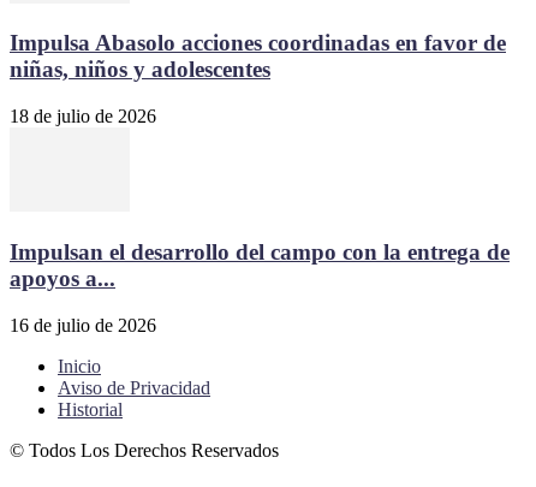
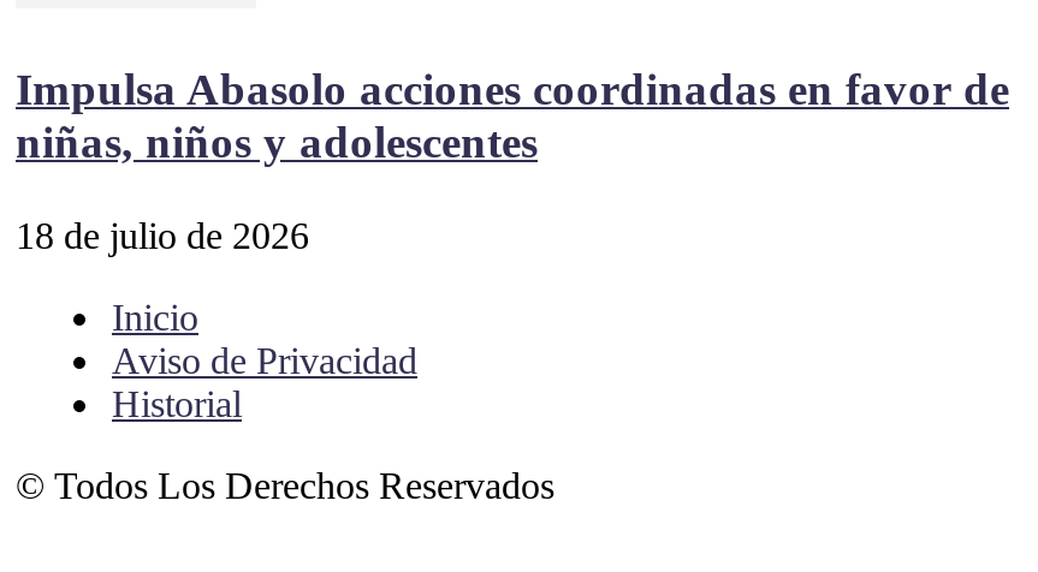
- Impulsan el desarrollo del campo con la entrega de
- apoyos a...
- 16 de julio de 2026
